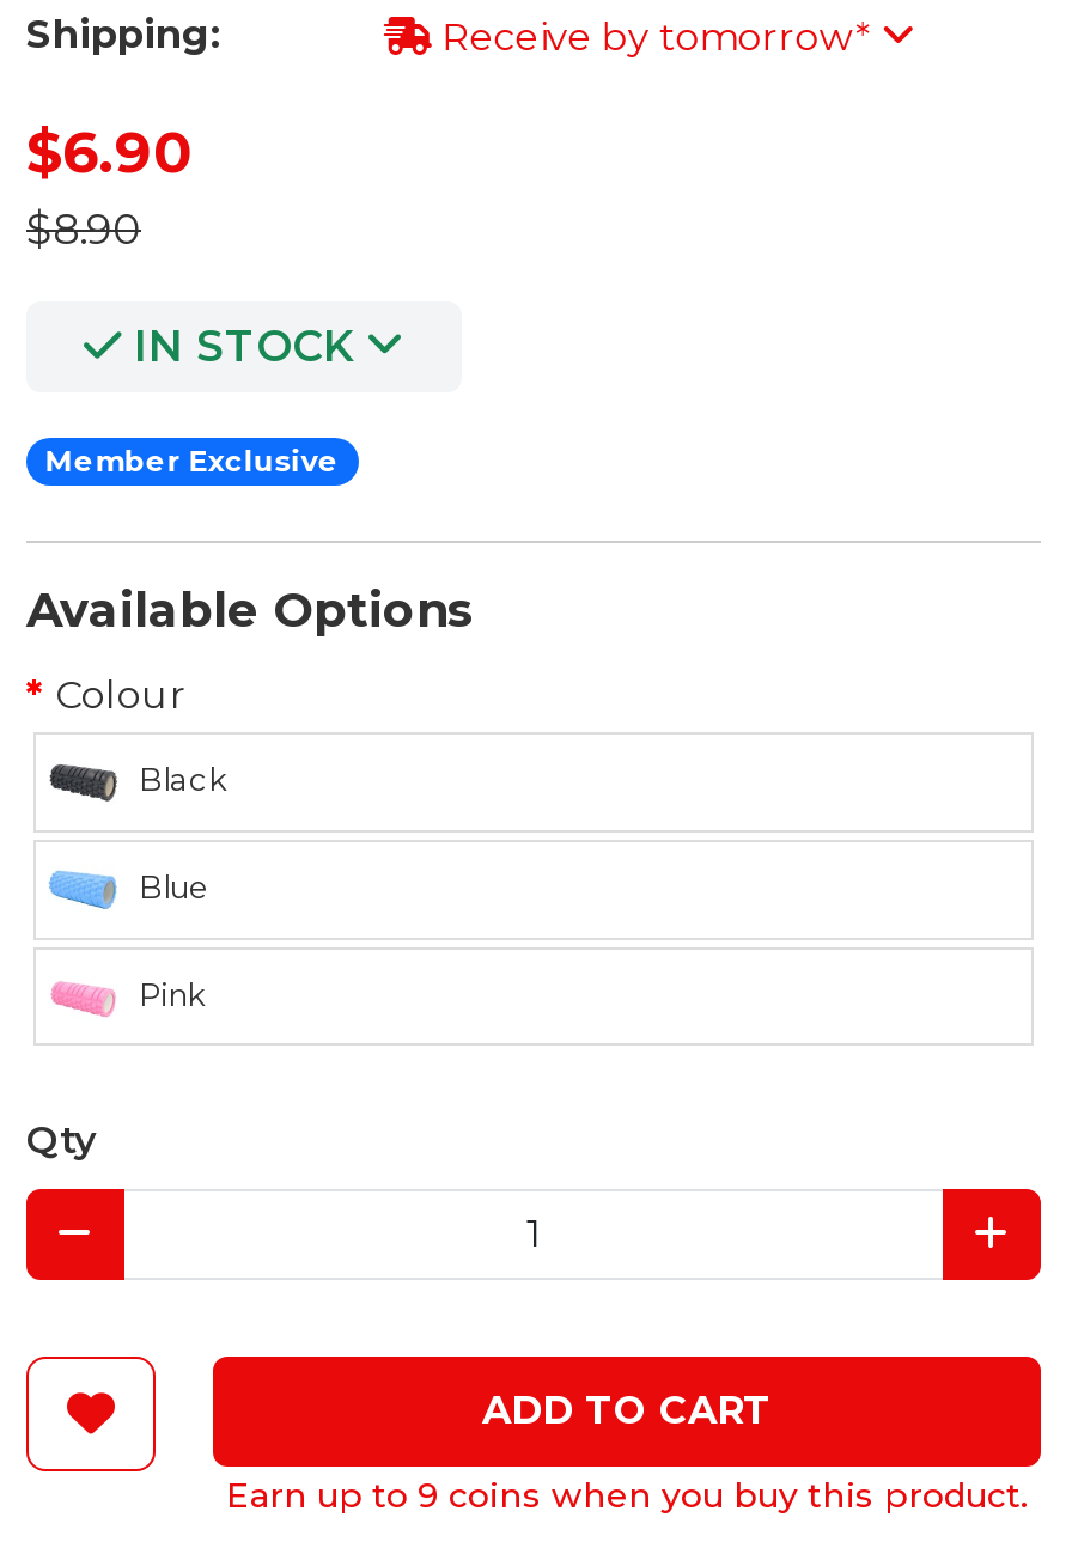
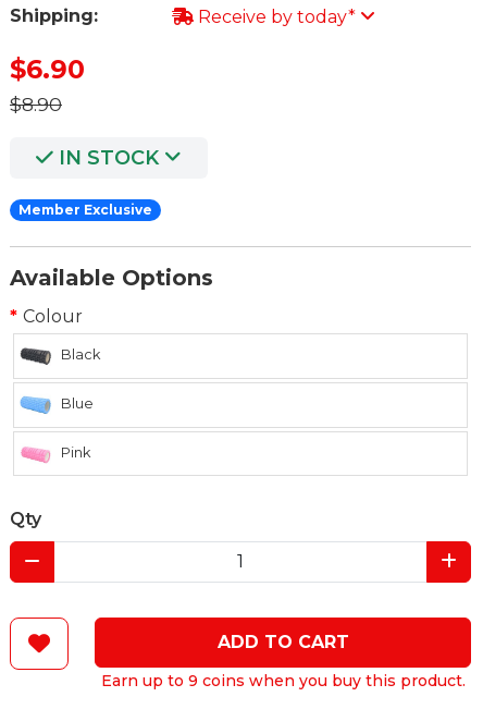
- Receive by tomorrow*
+ Receive by today*
